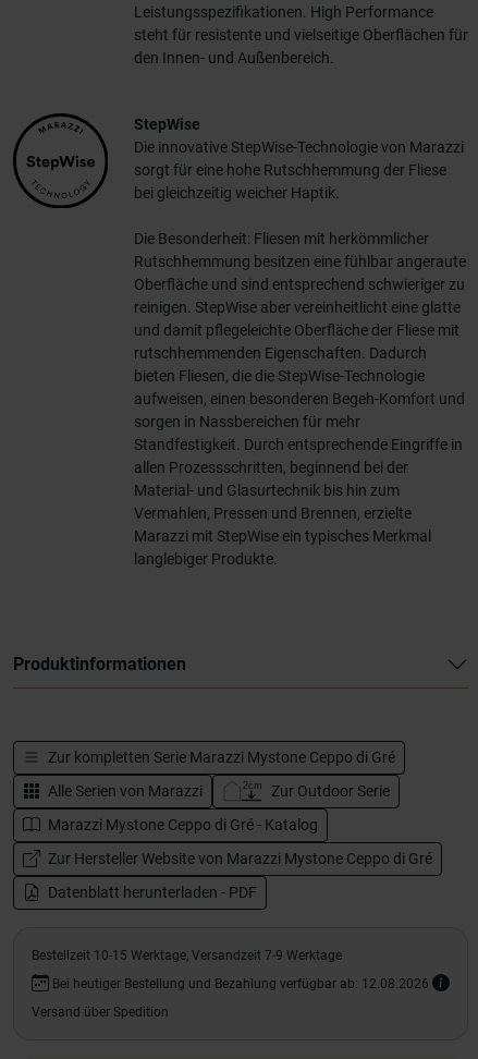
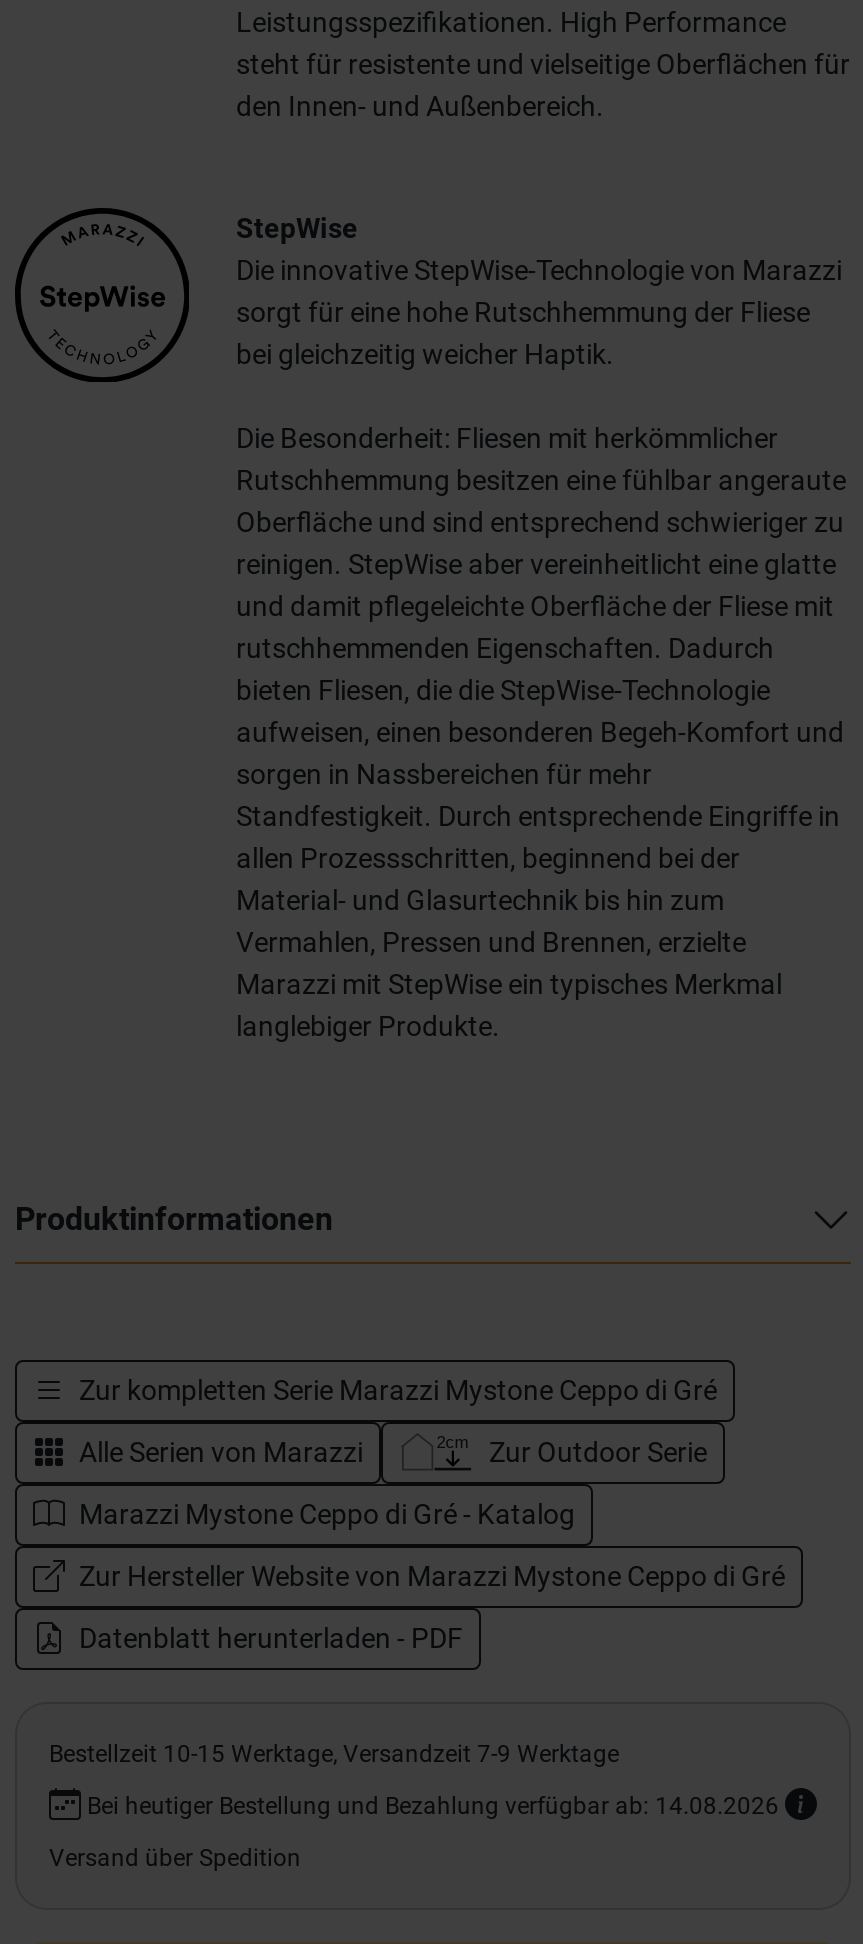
- Bei heutiger Bestellung und Bezahlung verfügbar ab: 12.08.2026
+ Bei heutiger Bestellung und Bezahlung verfügbar ab: 14.08.2026
